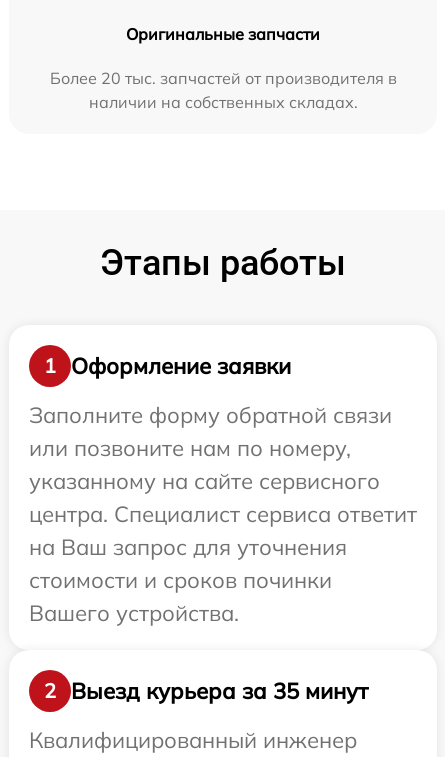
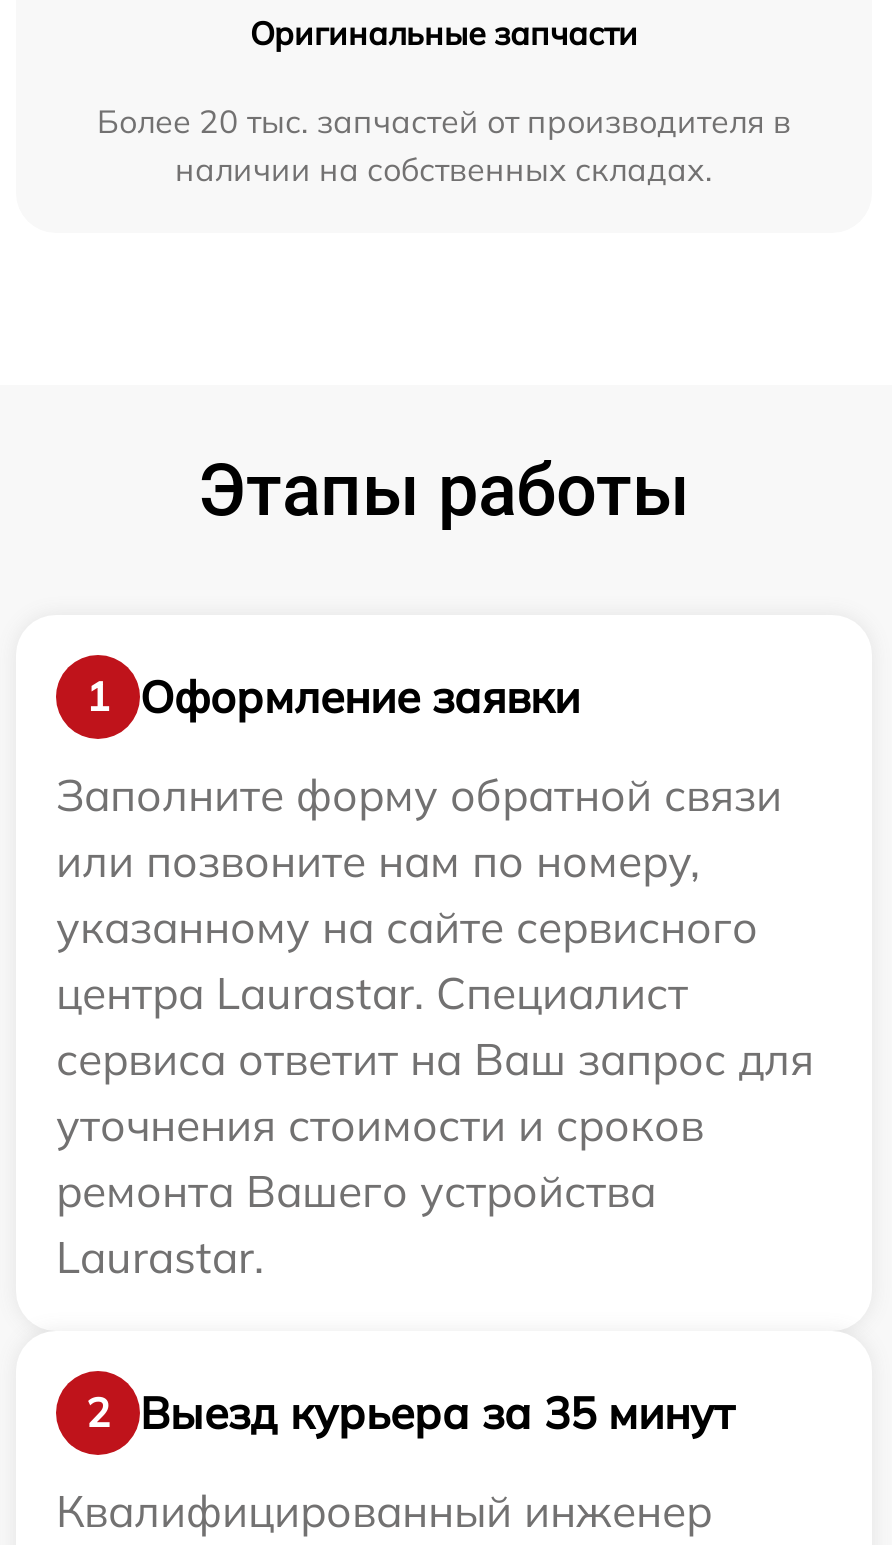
- центра. Специалист сервиса ответит
- на Ваш запрос для уточнения
- стоимости и сроков починки
- Вашего устройства.
+ центра Laurastar. Специалист
+ сервиса ответит на Ваш запрос для
+ уточнения стоимости и сроков
+ ремонта Вашего устройства
+ Laurastar.
